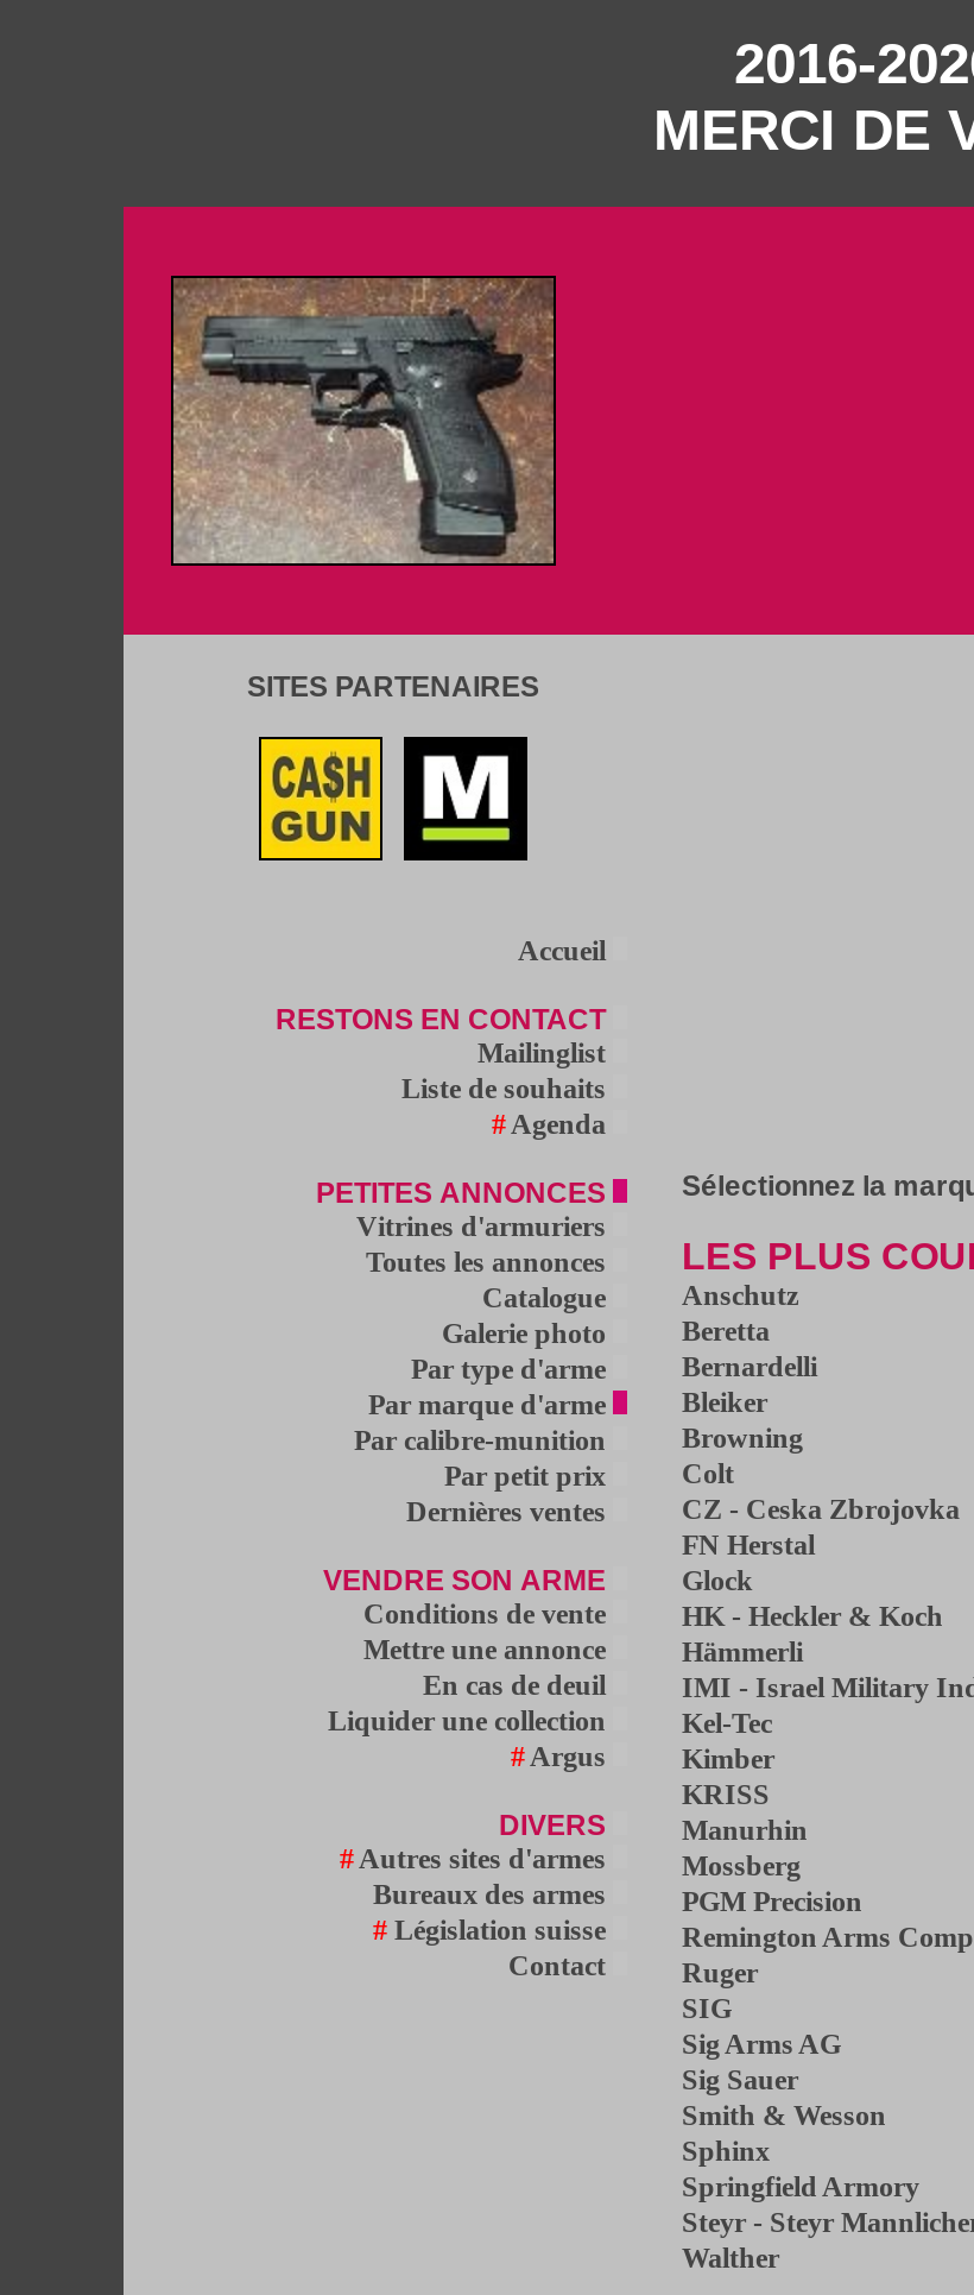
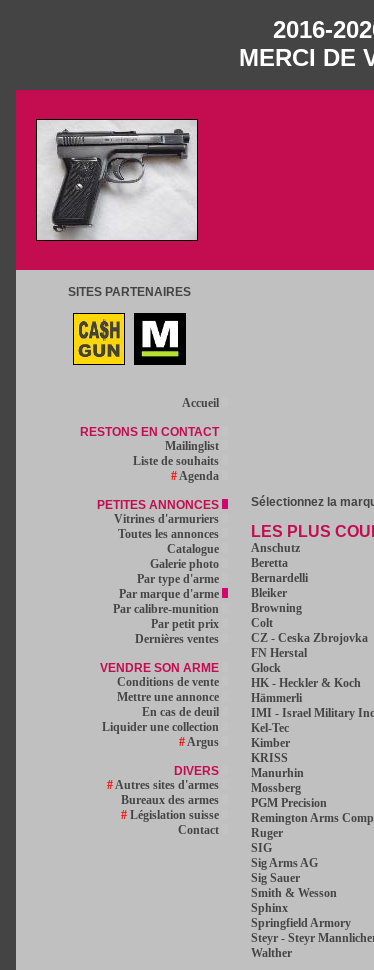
- [image]
+ [image]
